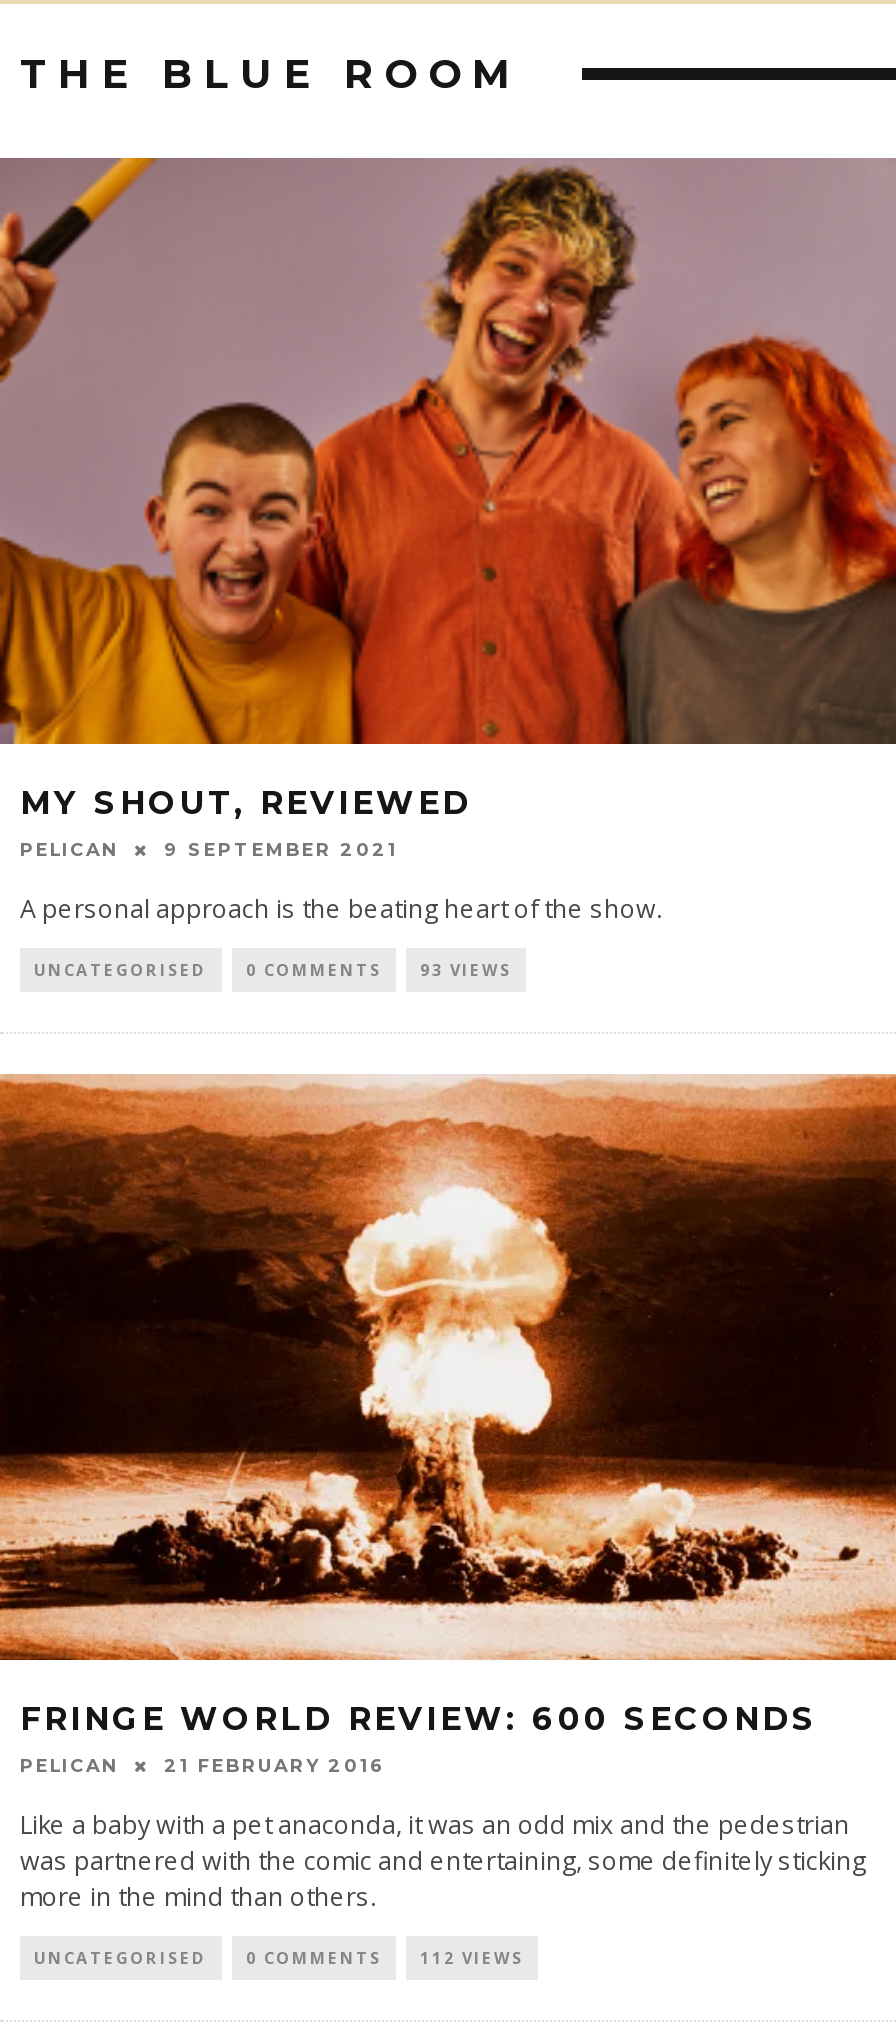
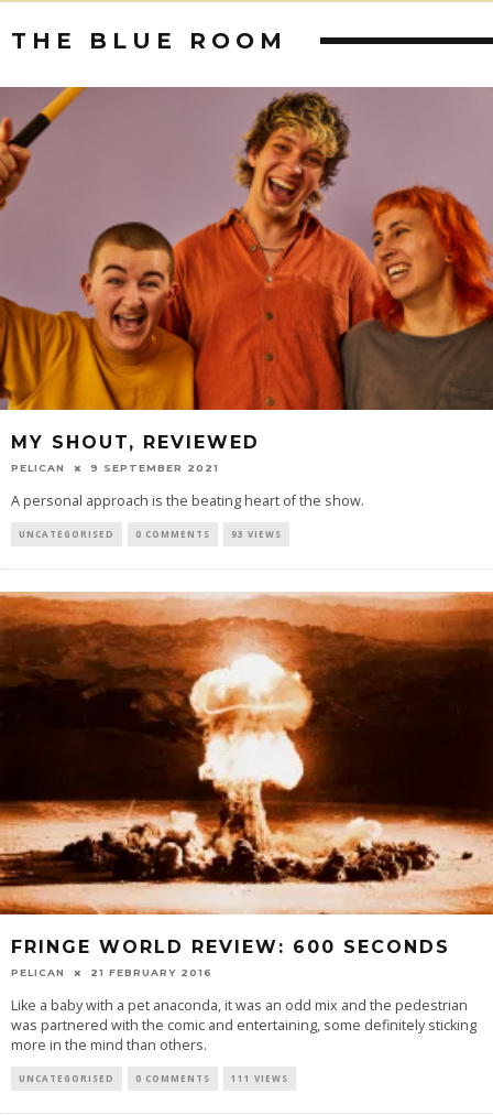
- UNCATEGORISED 0 COMMENTS 112 VIEWS
+ UNCATEGORISED 0 COMMENTS 111 VIEWS
